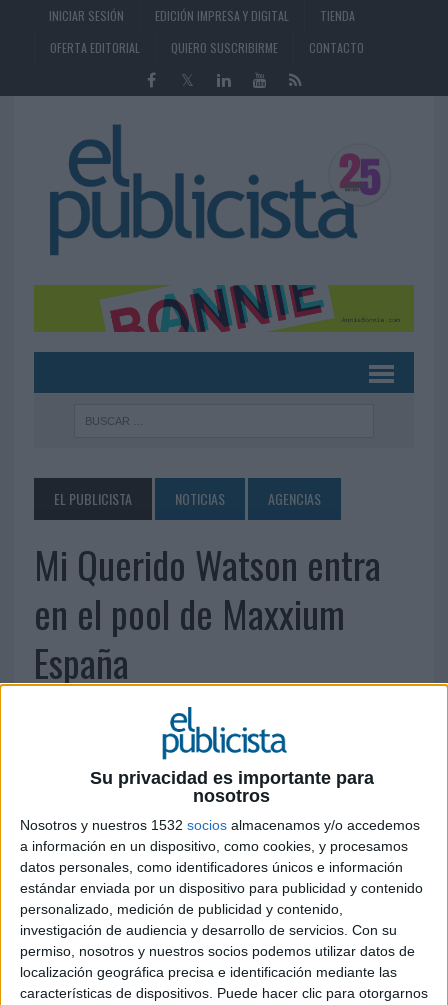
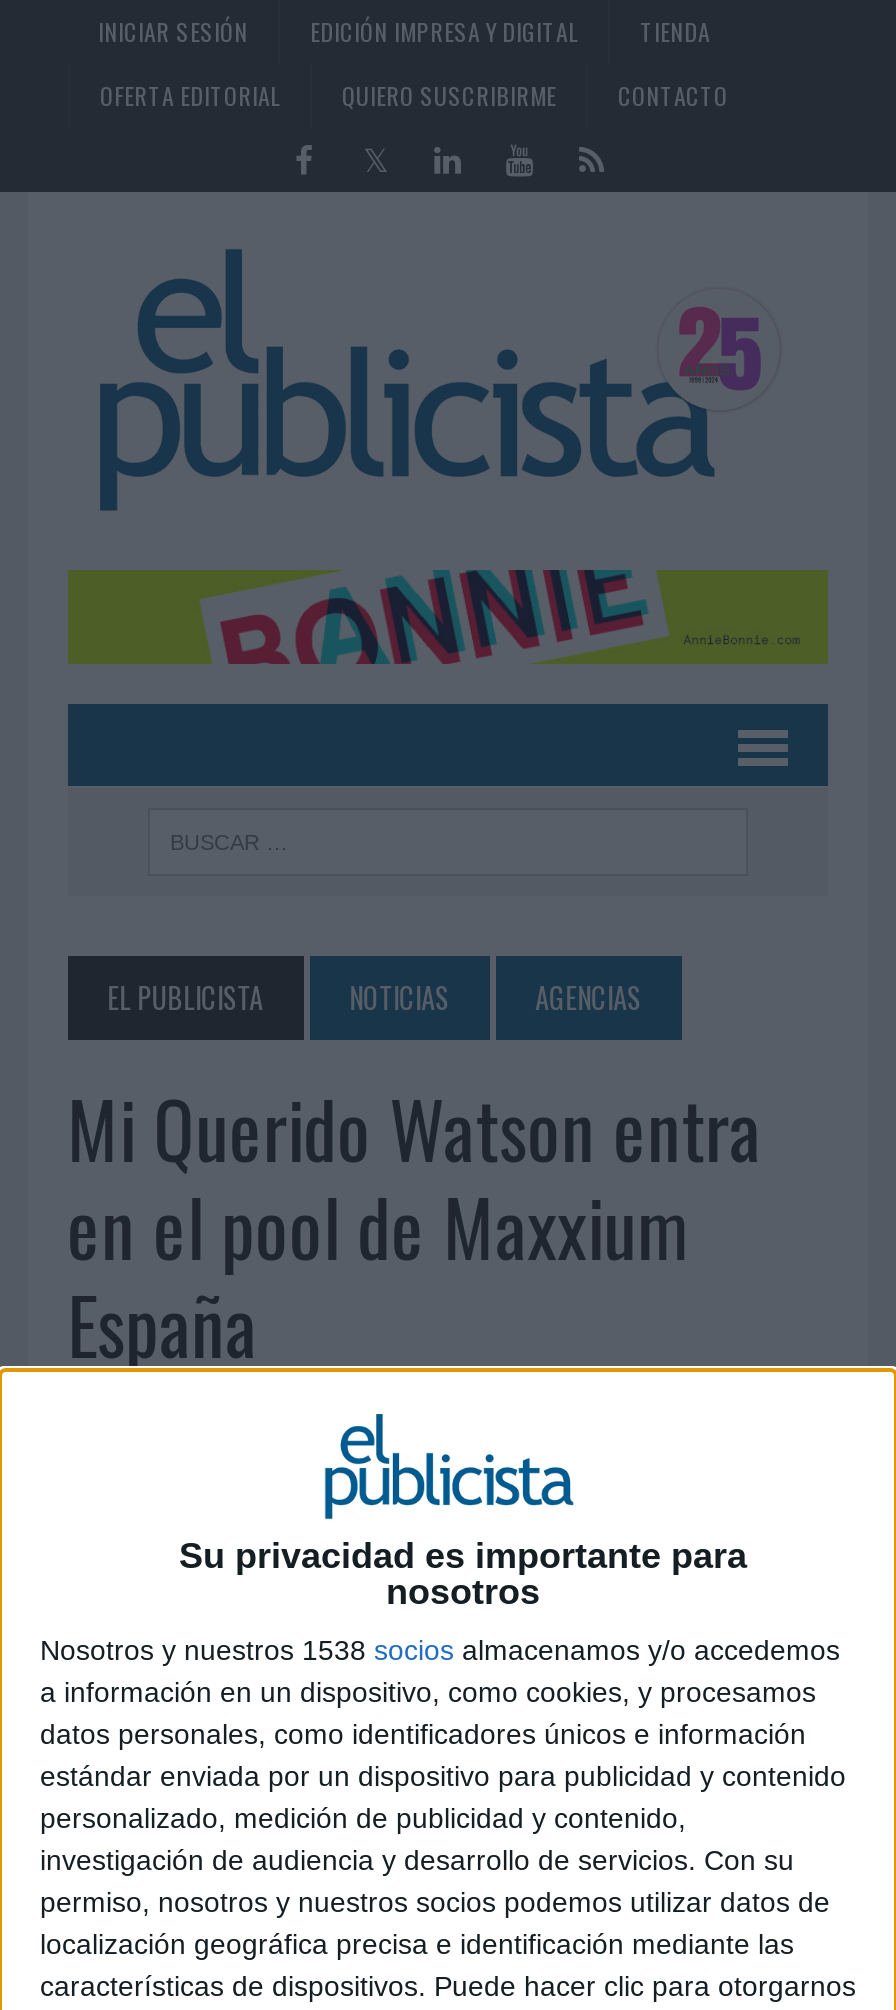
- Nosotros y nuestros 1532 socios almacenamos y/o accedemos
+ Nosotros y nuestros 1538 socios almacenamos y/o accedemos
